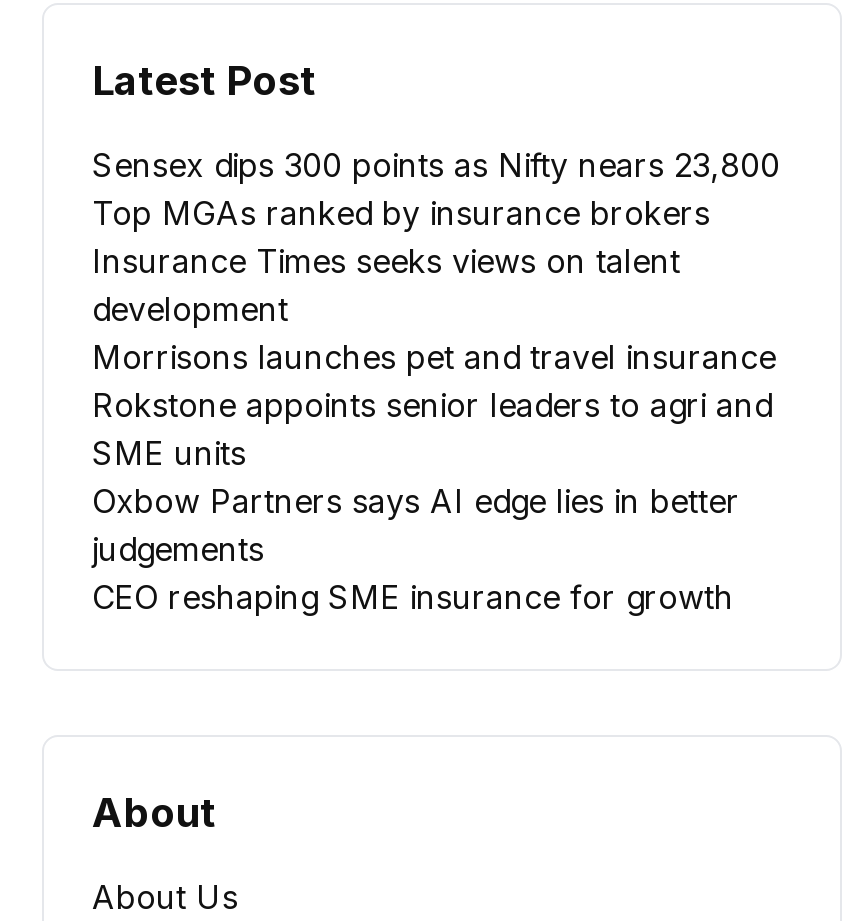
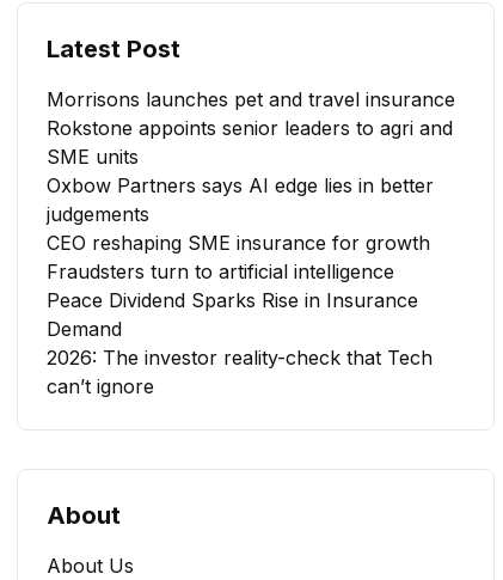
- Sensex dips 300 points as Nifty nears 23,800
- Top MGAs ranked by insurance brokers
- Insurance Times seeks views on talent
- development

moved up: Morrisons launches pet and travel insurance | Rokstone appoints senior leaders to agri and | SME units | Oxbow Partners says AI edge lies in better | judgements | CEO reshaping SME insurance for growth

+ Fraudsters turn to artificial intelligence
+ Peace Dividend Sparks Rise in Insurance
+ Demand
+ 2026: The investor reality-check that Tech
+ can’t ignore
